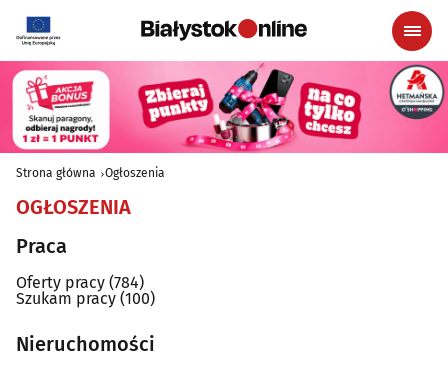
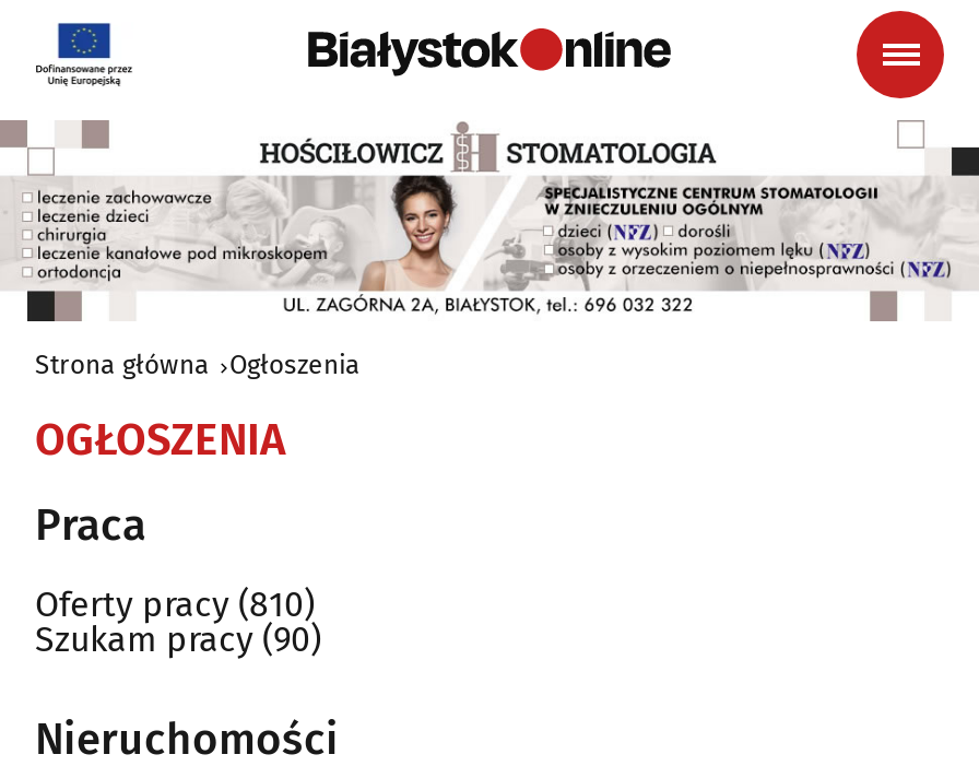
- [image]
+ [image]

- Oferty pracy (784)
+ Oferty pracy (810)

- Szukam pracy (100)
+ Szukam pracy (90)
